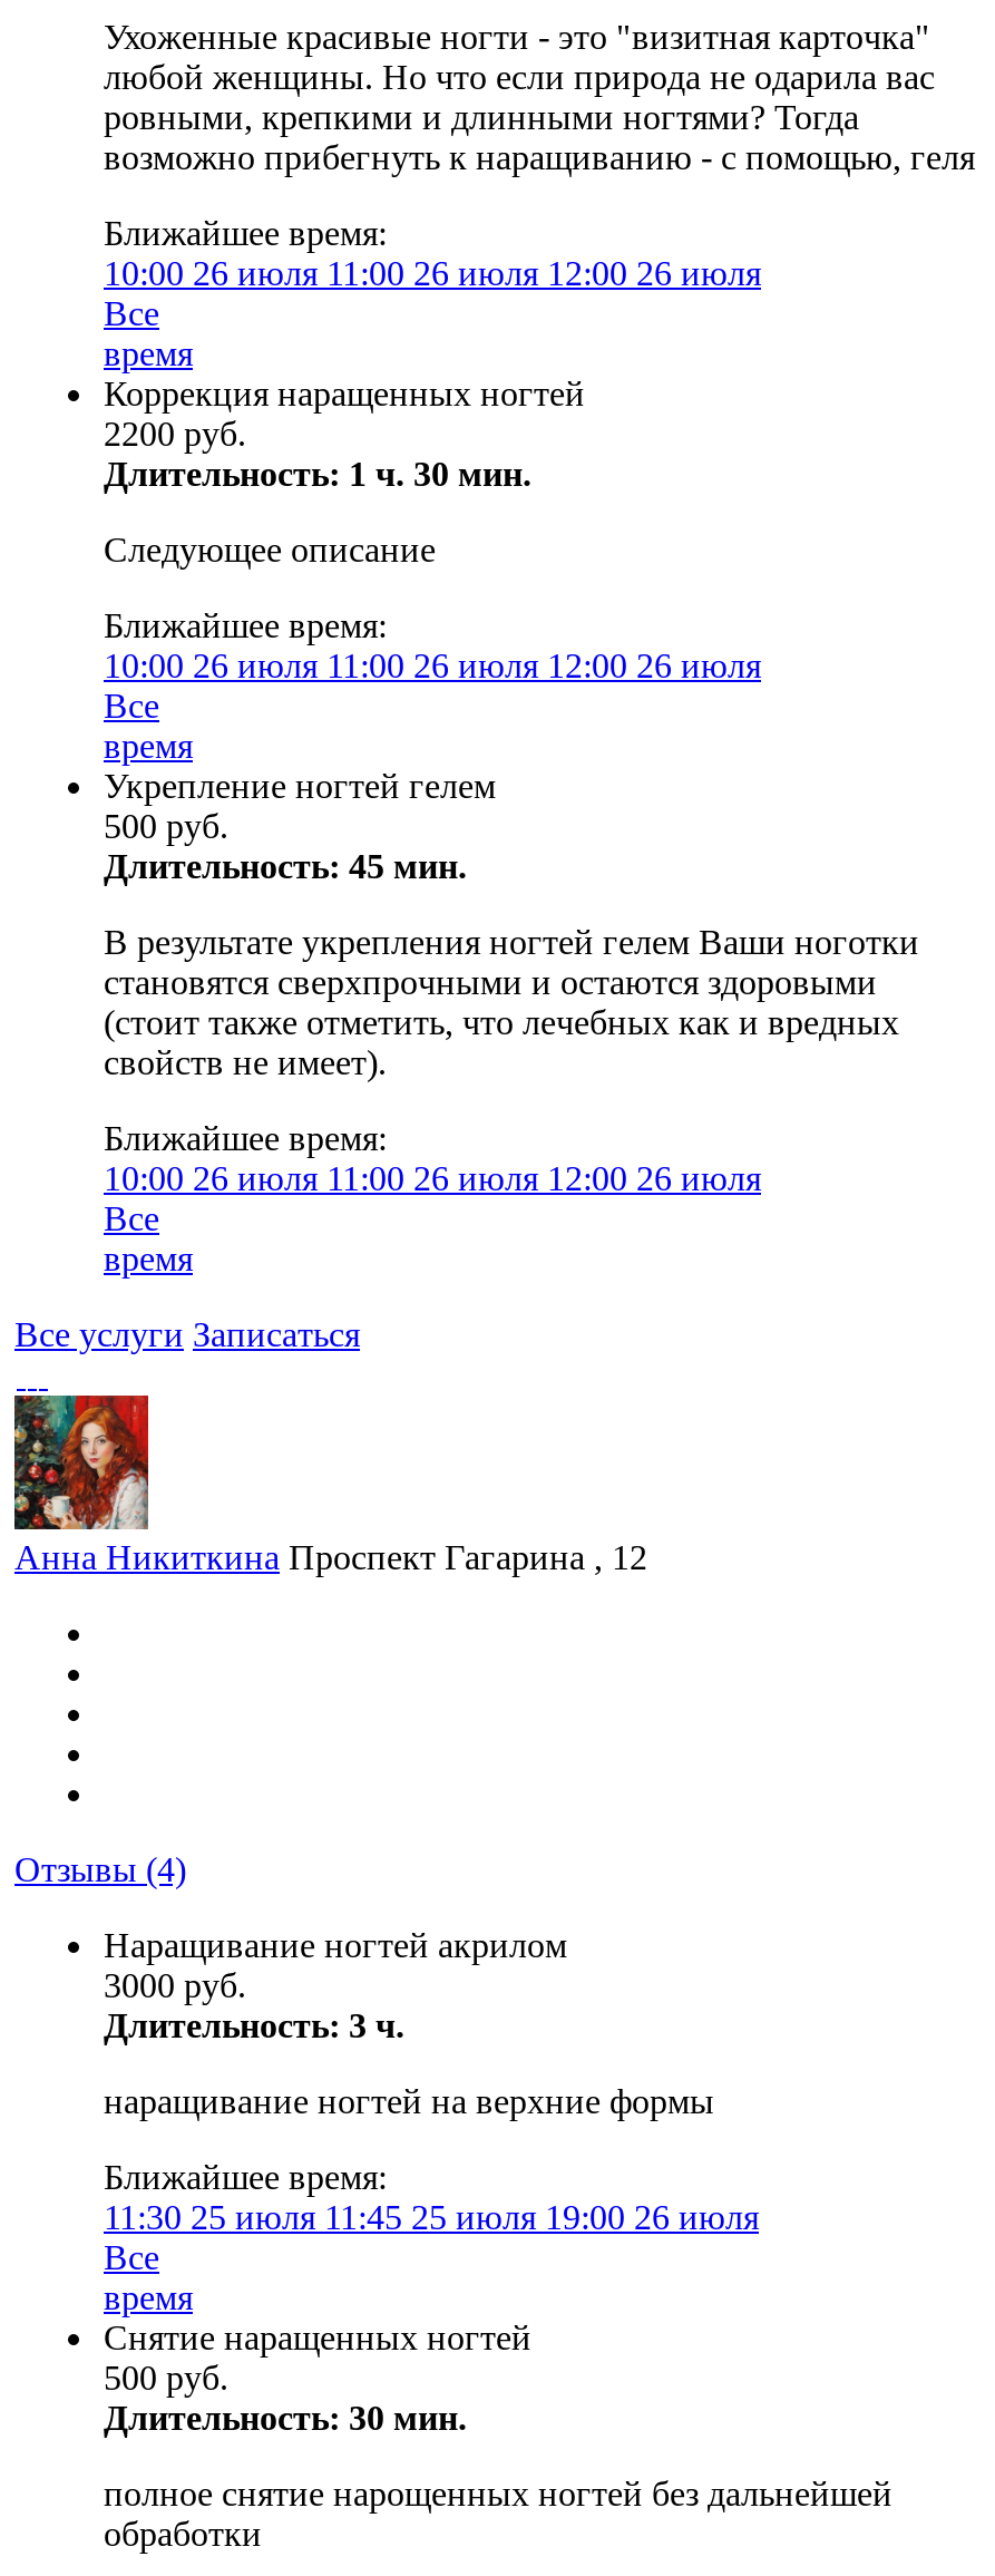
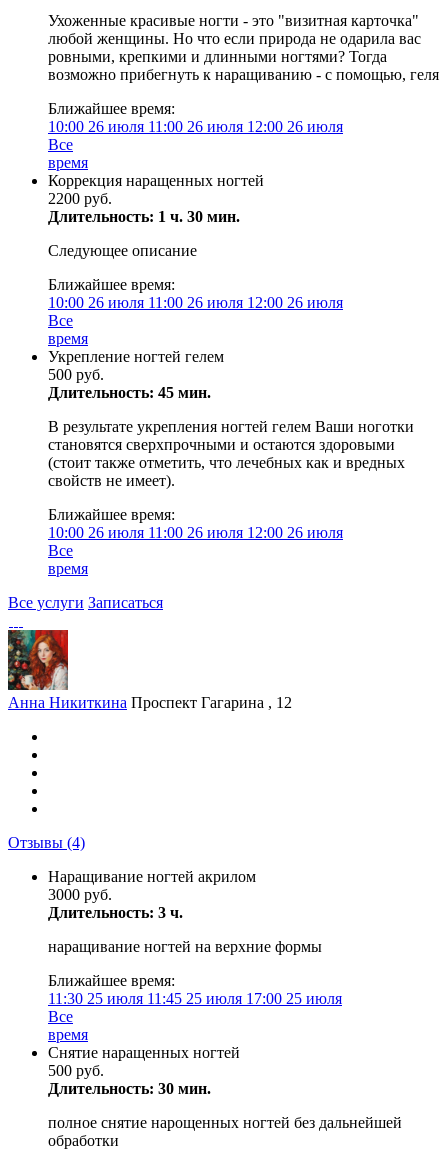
- 11:30 25 июля 11:45 25 июля 19:00 26 июля
+ 11:30 25 июля 11:45 25 июля 17:00 25 июля
